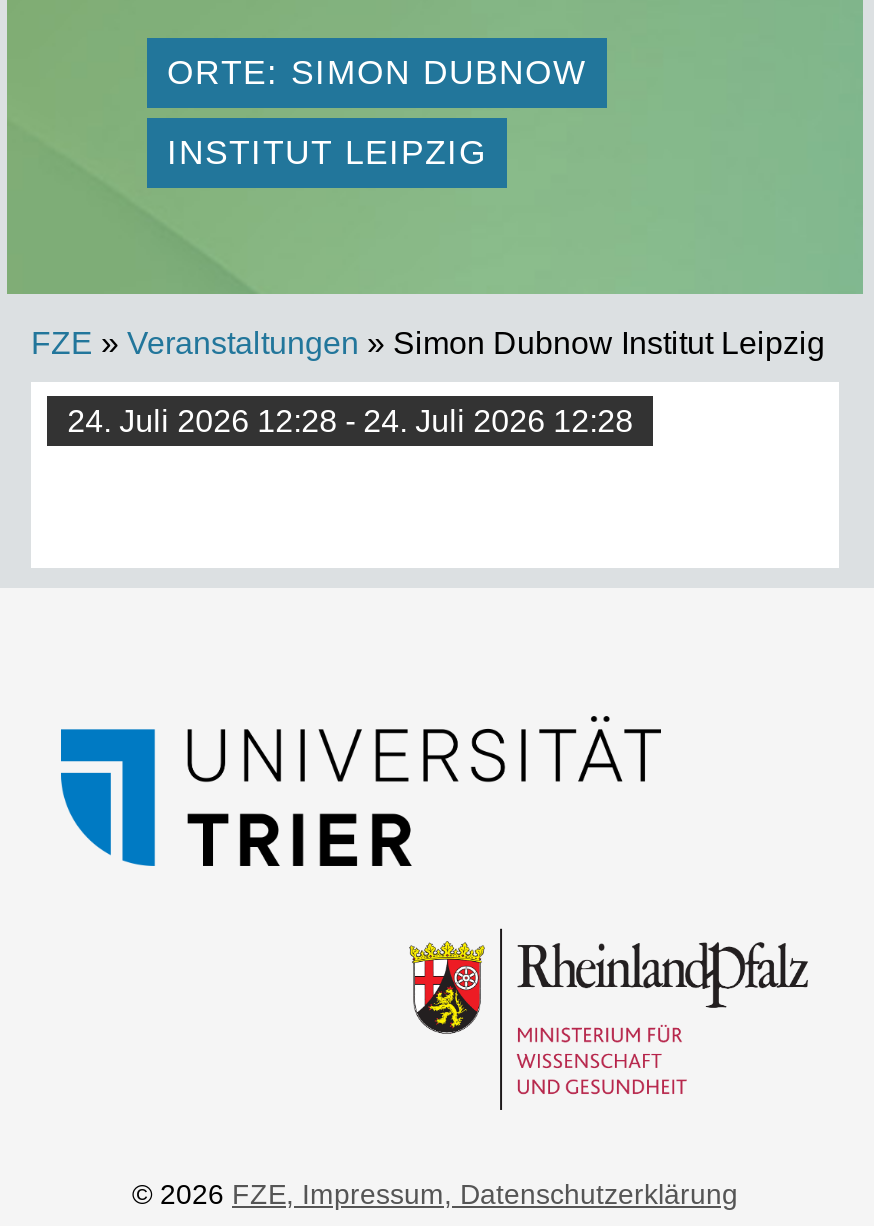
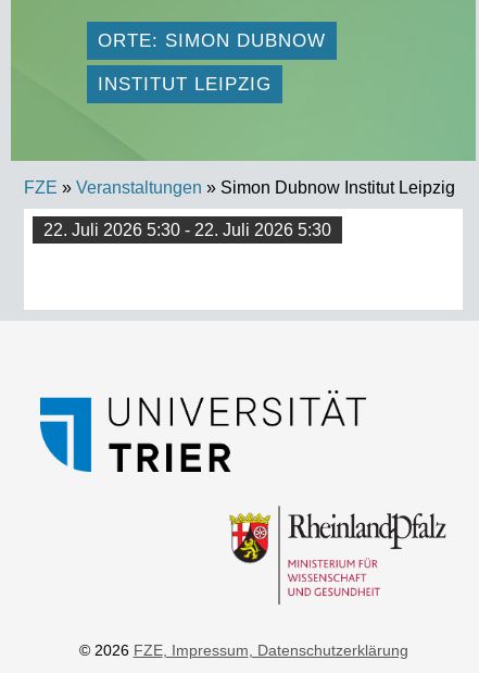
- 24. Juli 2026 12:28 - 24. Juli 2026 12:28
+ 22. Juli 2026 5:30 - 22. Juli 2026 5:30
